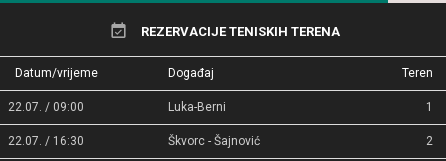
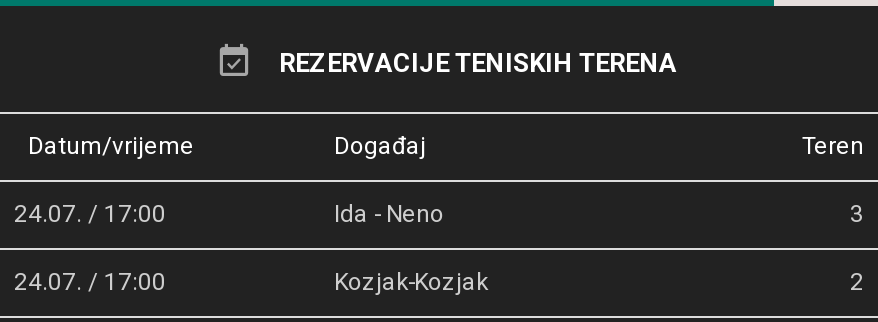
- 22.07. / 09:00
- Luka-Berni
- 1
+ 24.07. / 17:00
+ Ida - Neno
+ 3

- 22.07. / 16:30
- Škvorc - Šajnović
+ 24.07. / 17:00
+ Kozjak-Kozjak
